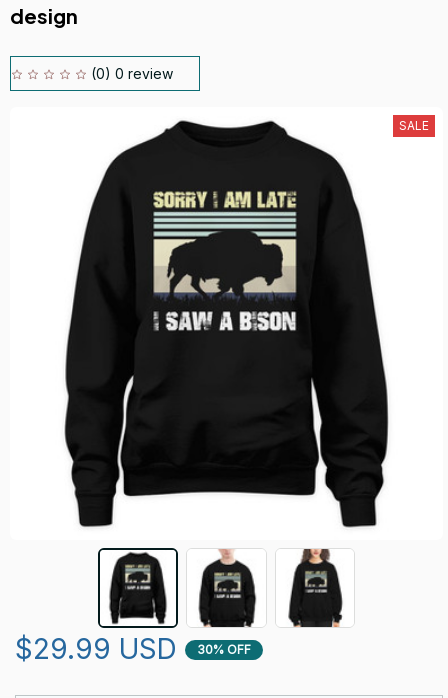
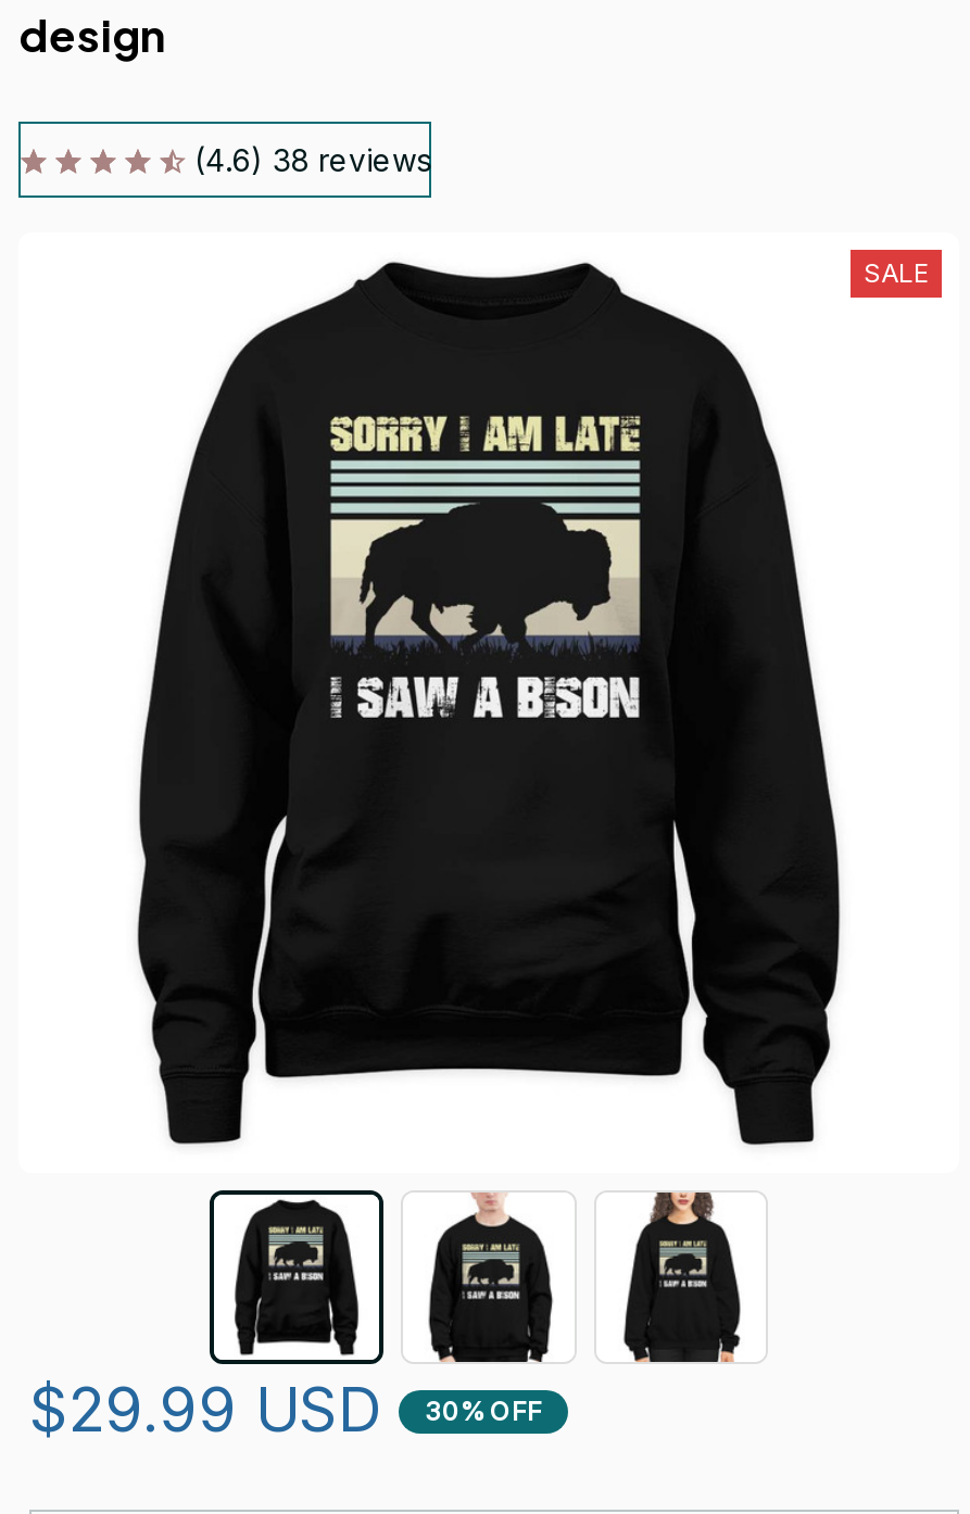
- (0) 0 review
+ (4.6) 38 reviews
